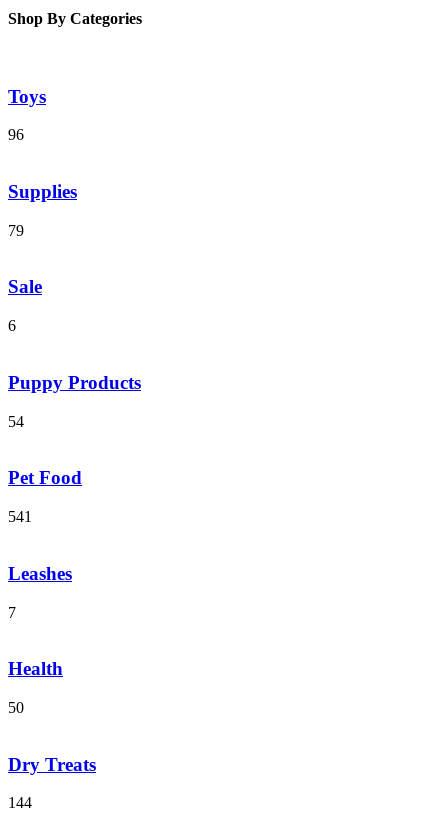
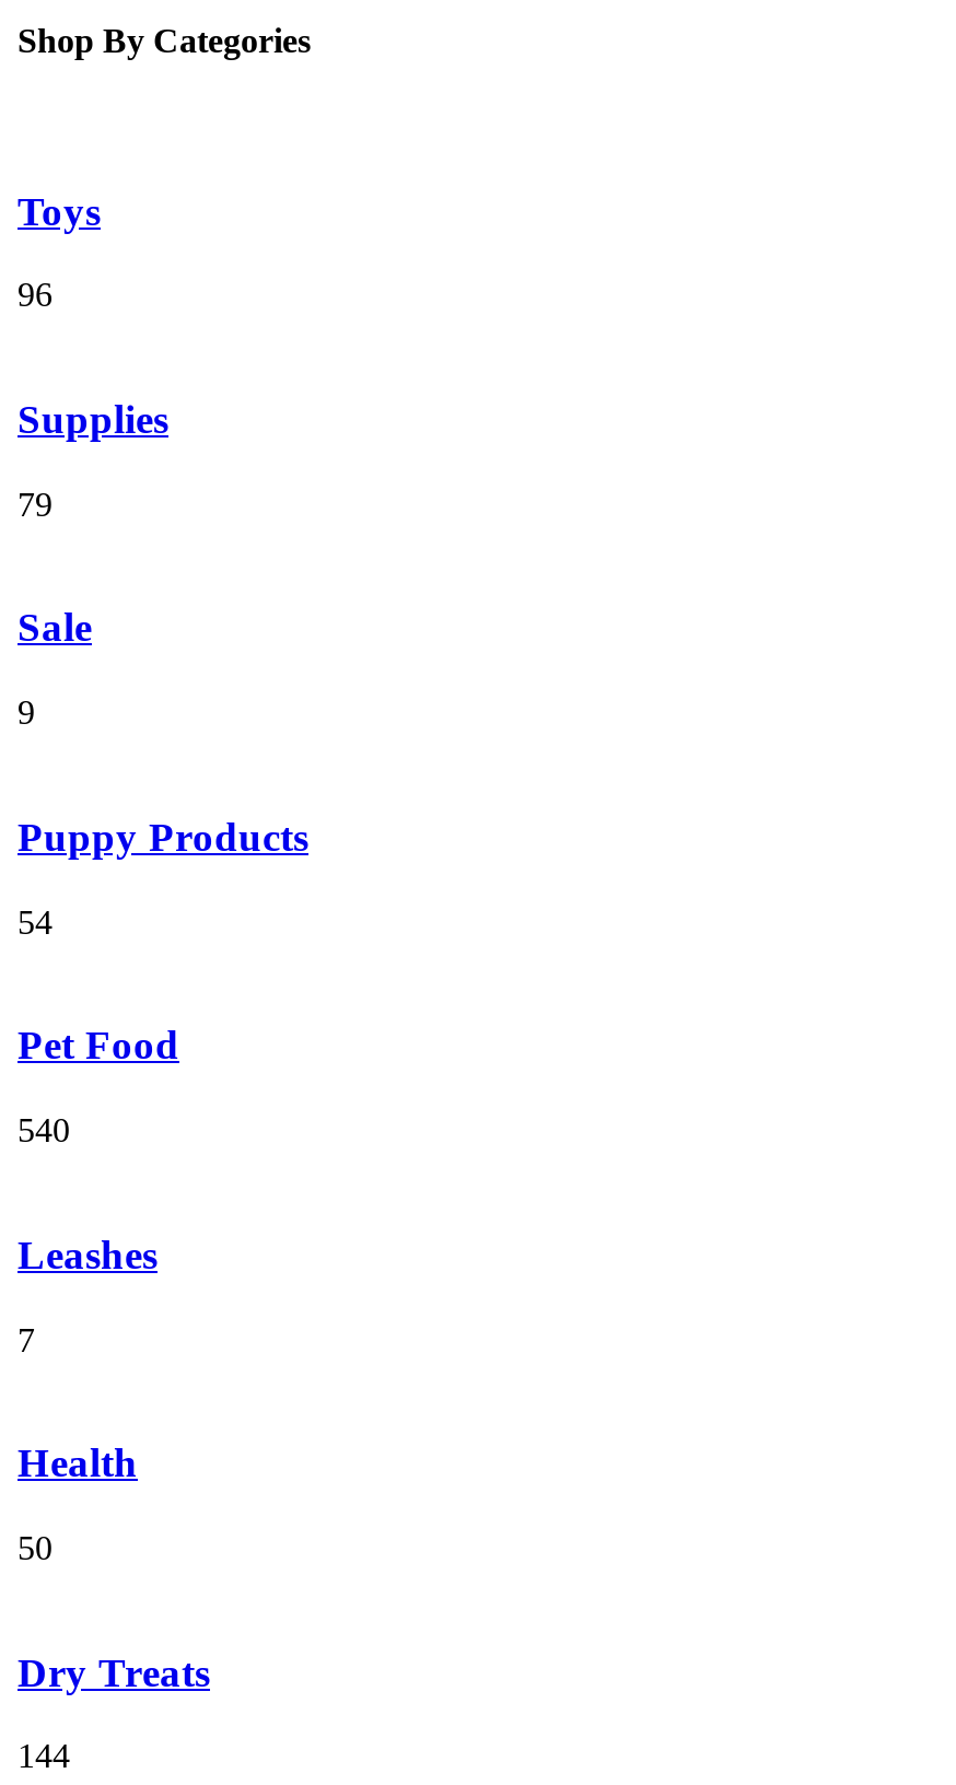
- 6
+ 9

- 541
+ 540
